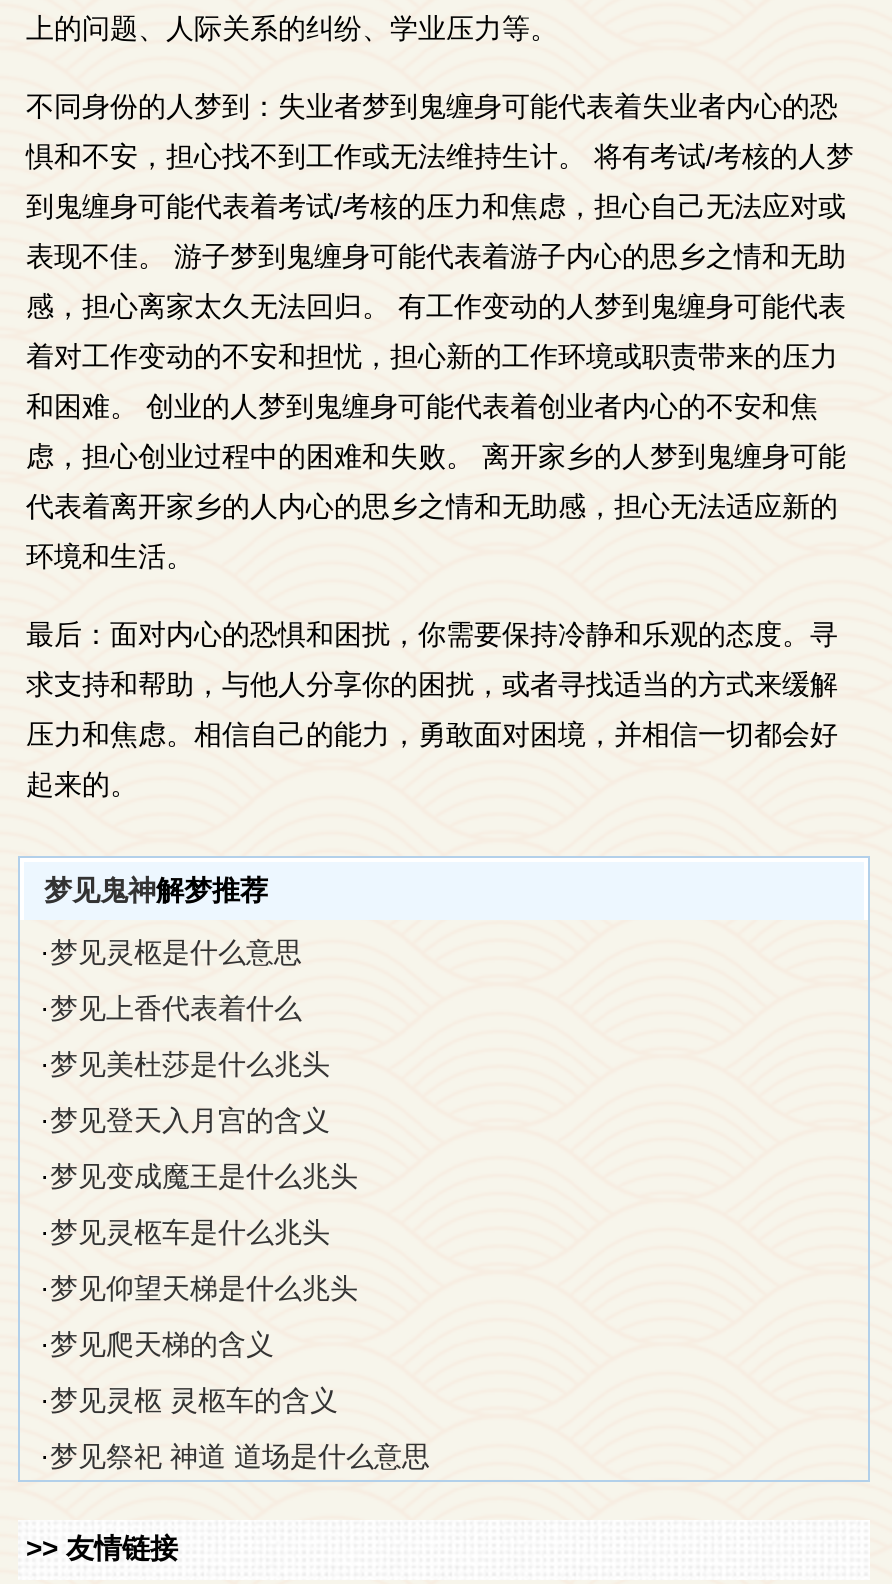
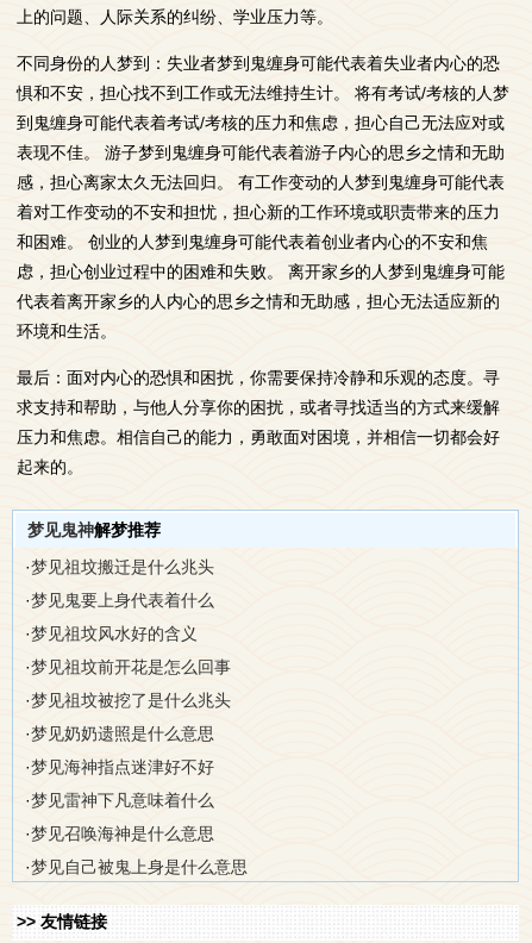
- ·梦见灵柩是什么意思
+ ·梦见祖坟搬迁是什么兆头

- ·梦见上香代表着什么
+ ·梦见鬼要上身代表着什么

- ·梦见美杜莎是什么兆头
+ ·梦见祖坟风水好的含义

- ·梦见登天入月宫的含义
+ ·梦见祖坟前开花是怎么回事

- ·梦见变成魔王是什么兆头
+ ·梦见祖坟被挖了是什么兆头

- ·梦见灵柩车是什么兆头
+ ·梦见奶奶遗照是什么意思

- ·梦见仰望天梯是什么兆头
+ ·梦见海神指点迷津好不好

- ·梦见爬天梯的含义
+ ·梦见雷神下凡意味着什么

- ·梦见灵柩 灵柩车的含义
+ ·梦见召唤海神是什么意思

- ·梦见祭祀 神道 道场是什么意思
+ ·梦见自己被鬼上身是什么意思
